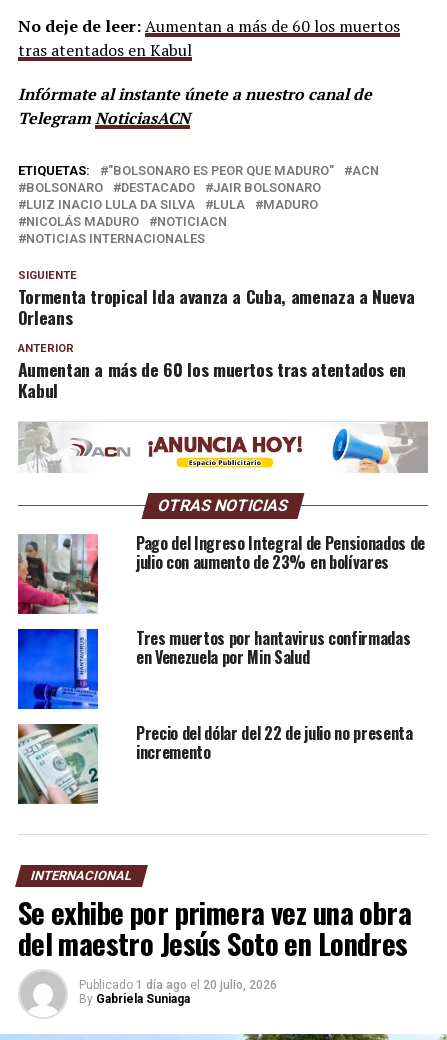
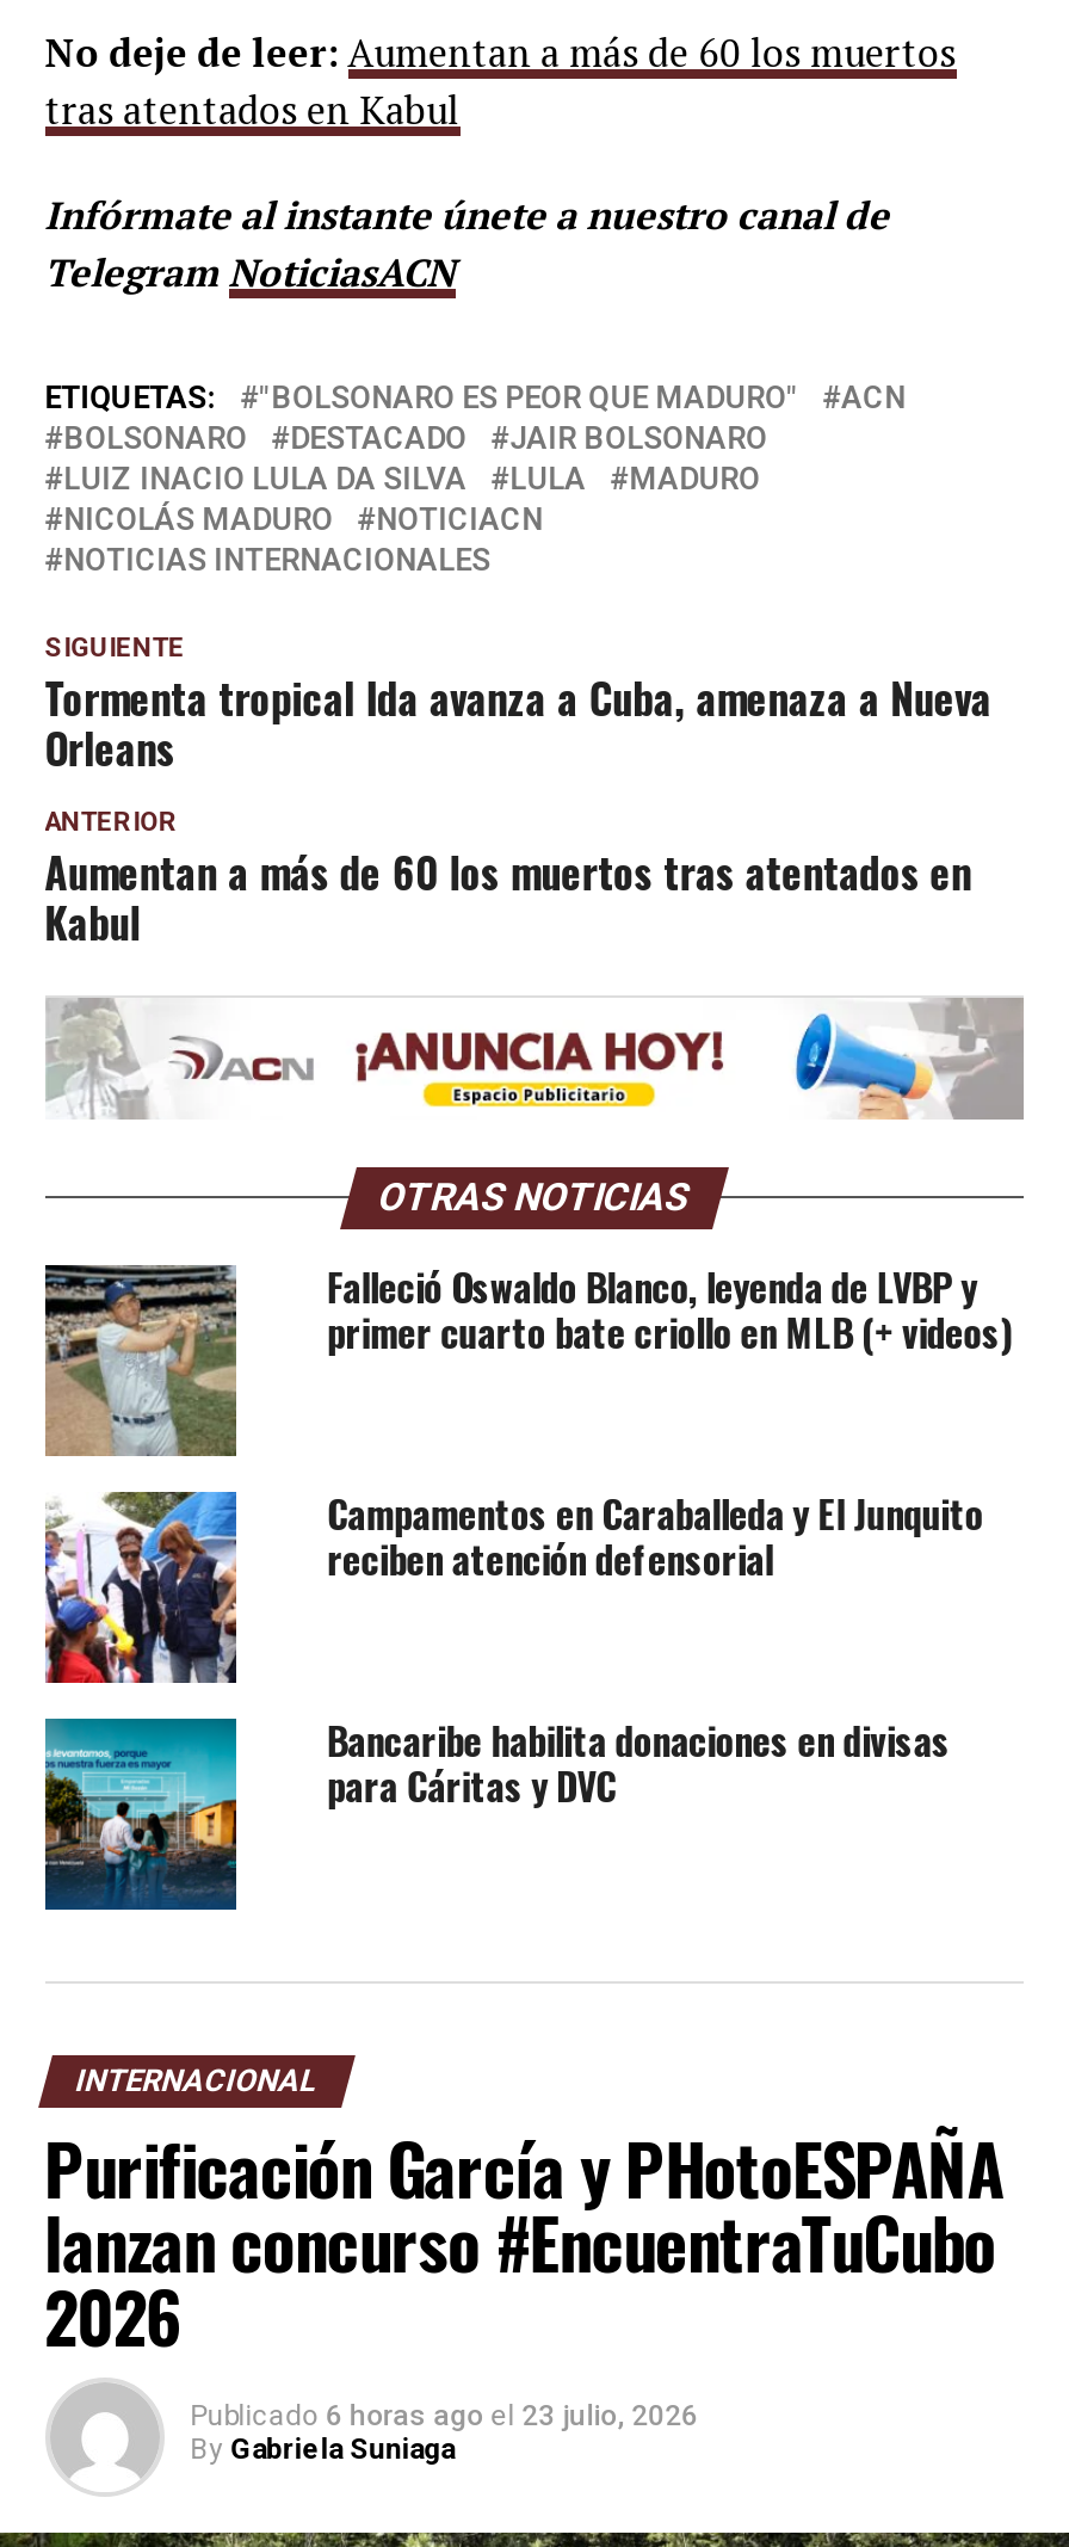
- [image]
- Pago del Ingreso Integral de Pensionados de
- julio con aumento de 23% en bolívares
+ [image]
+ Falleció Oswaldo Blanco, leyenda de LVBP y
+ primer cuarto bate criollo en MLB (+ videos)

- [image]
- Tres muertos por hantavirus confirmadas
- en Venezuela por Min Salud
+ [image]
+ Campamentos en Caraballeda y El Junquito
+ reciben atención defensorial

- [image]
- Precio del dólar del 22 de julio no presenta
- incremento
+ [image]
+ Bancaribe habilita donaciones en divisas
+ para Cáritas y DVC

- Se exhibe por primera vez una obra
- del maestro Jesús Soto en Londres
- Publicado 1 día ago el 20 julio, 2026
+ Purificación García y PHotoESPAÑA
+ lanzan concurso #EncuentraTuCubo
+ 2026
+ Publicado 6 horas ago el 23 julio, 2026
